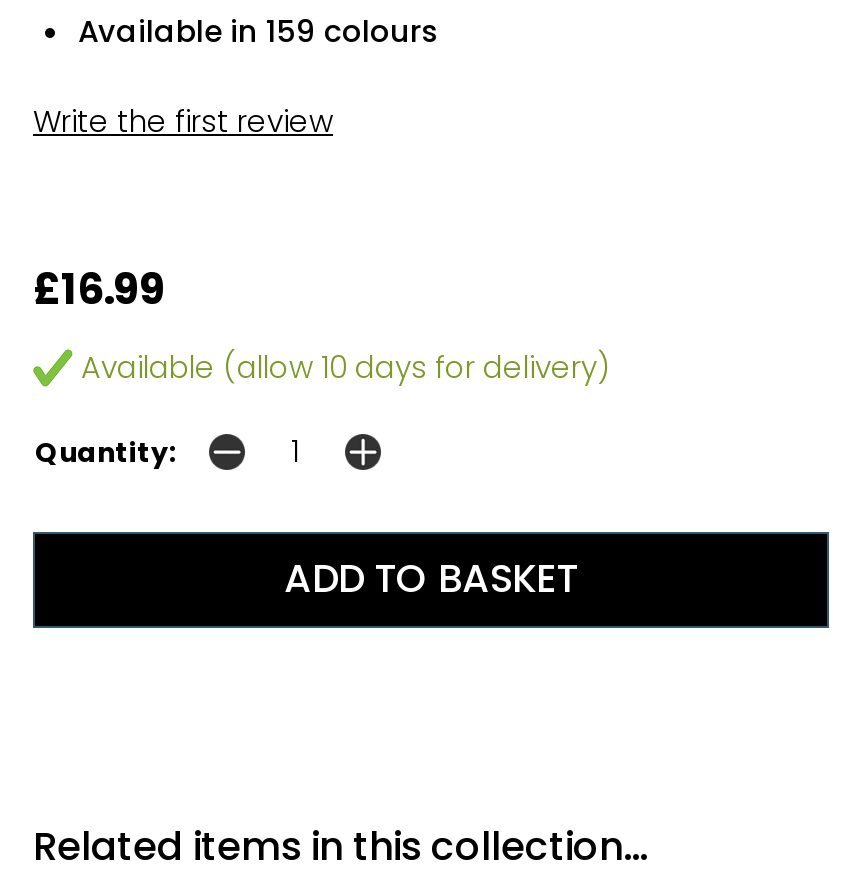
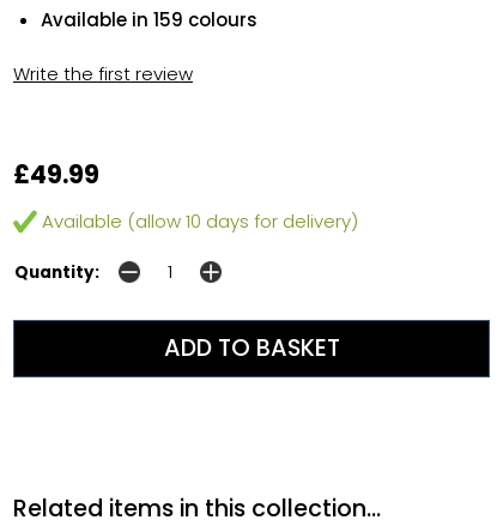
- £16.99
+ £49.99
